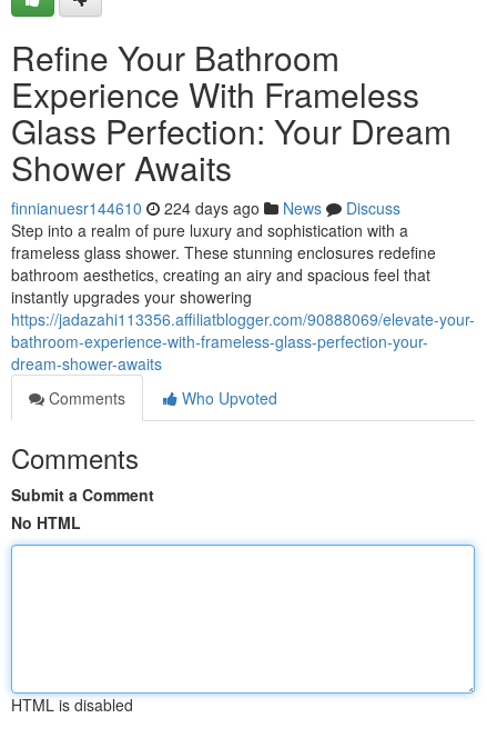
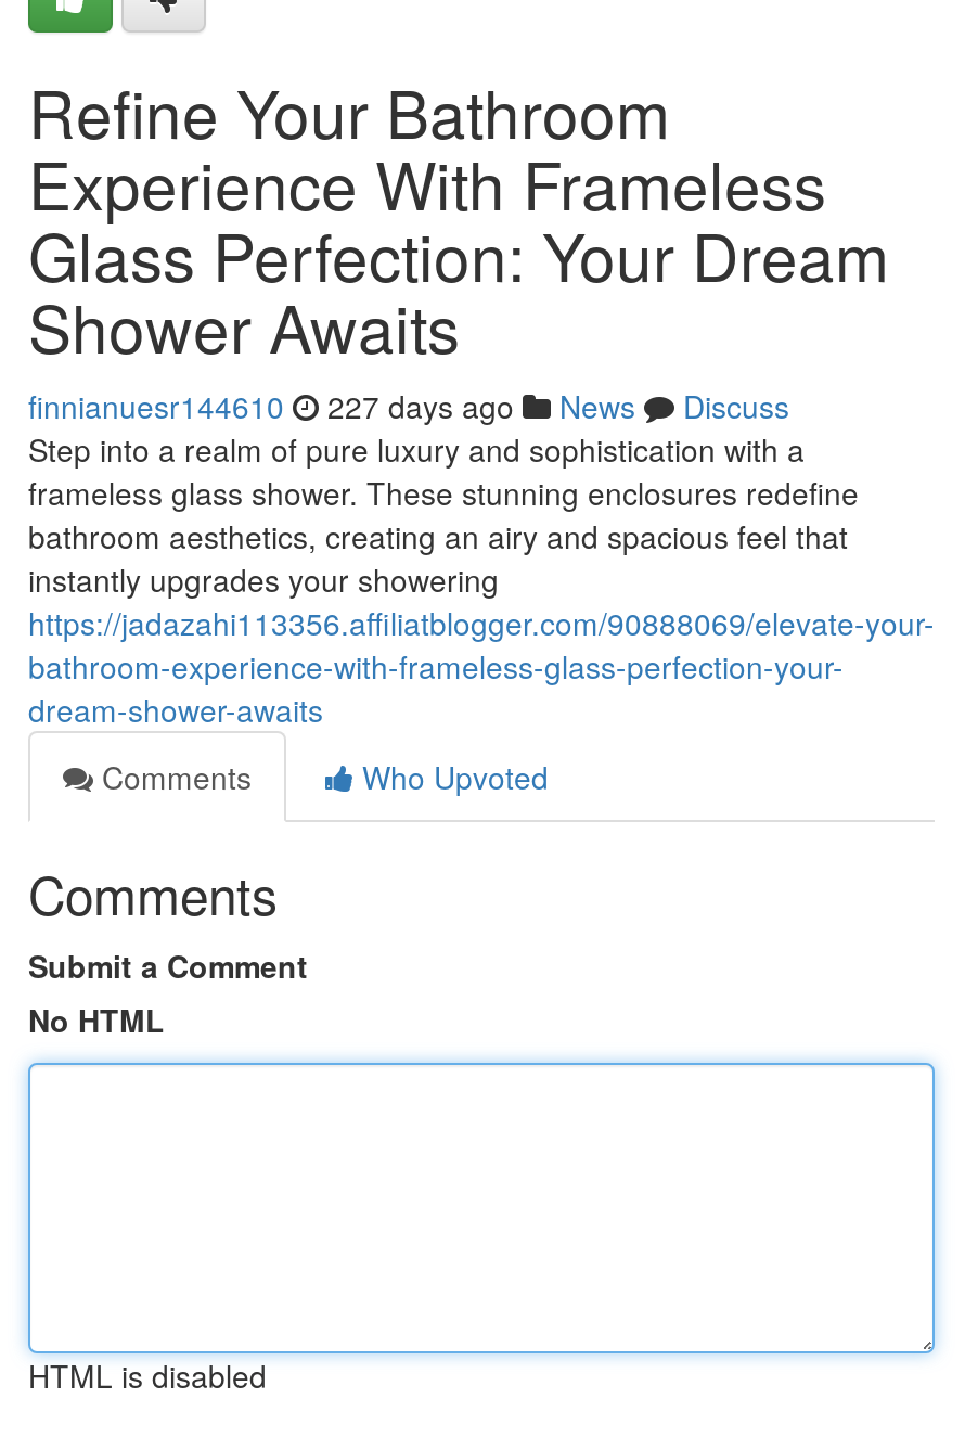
- finnianuesr144610 224 days ago News Discuss
+ finnianuesr144610 227 days ago News Discuss
